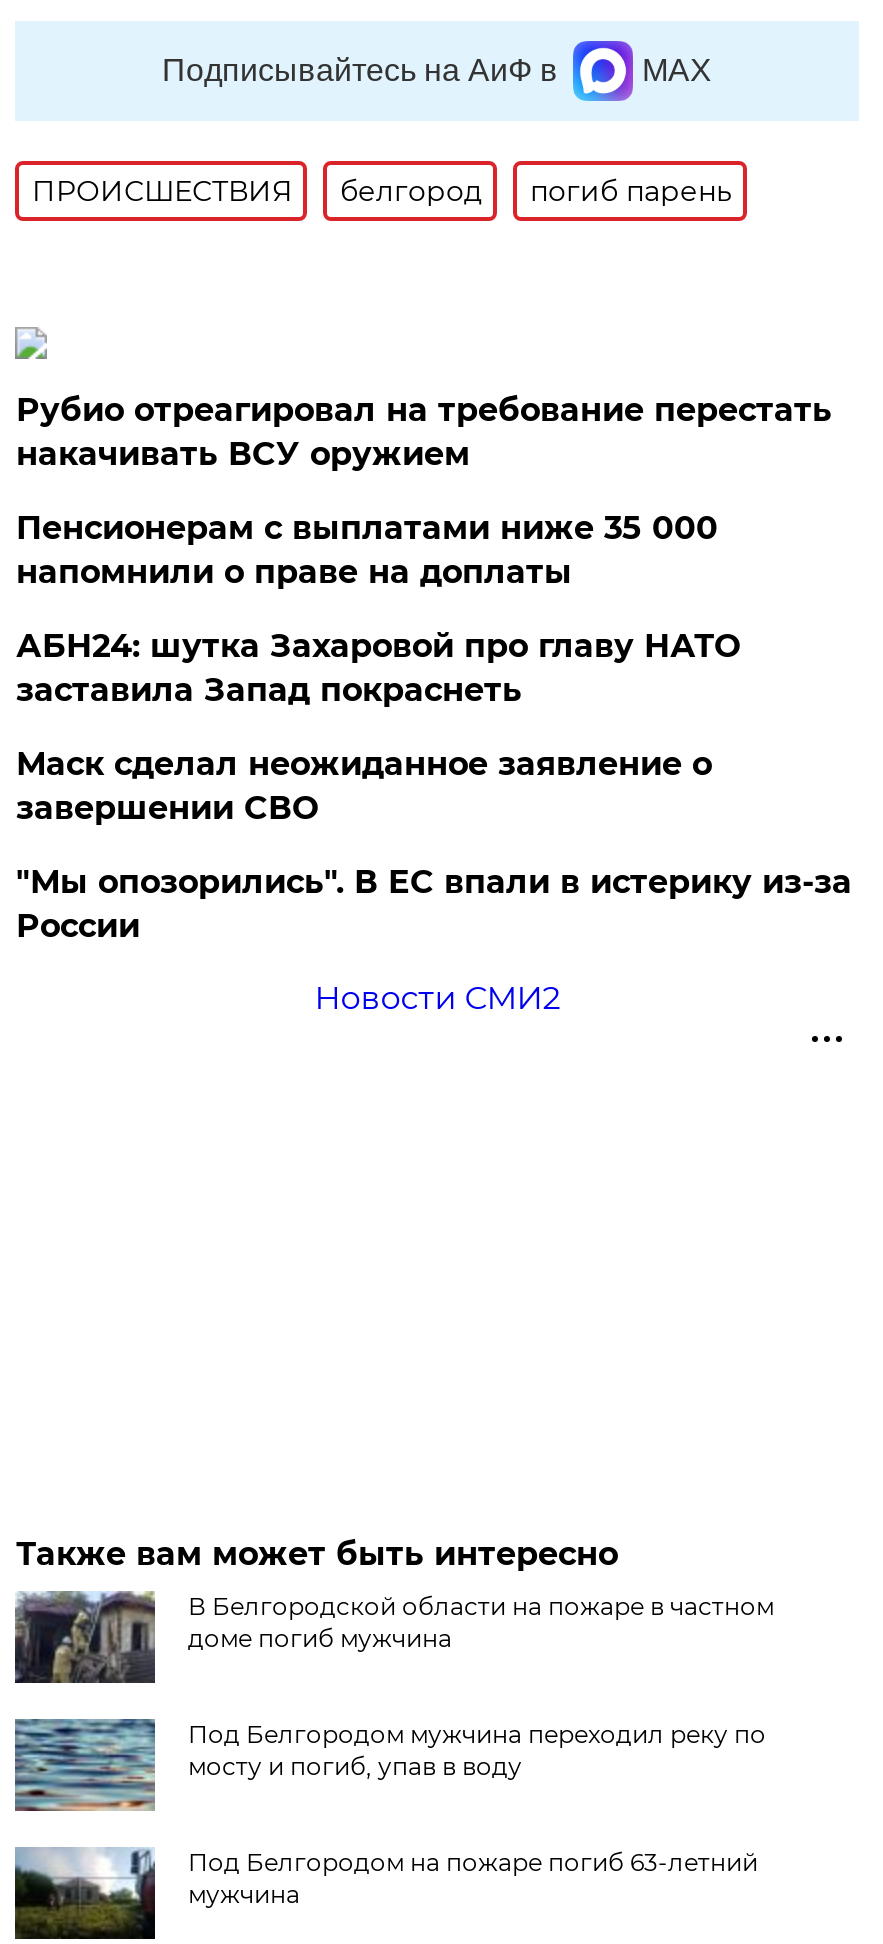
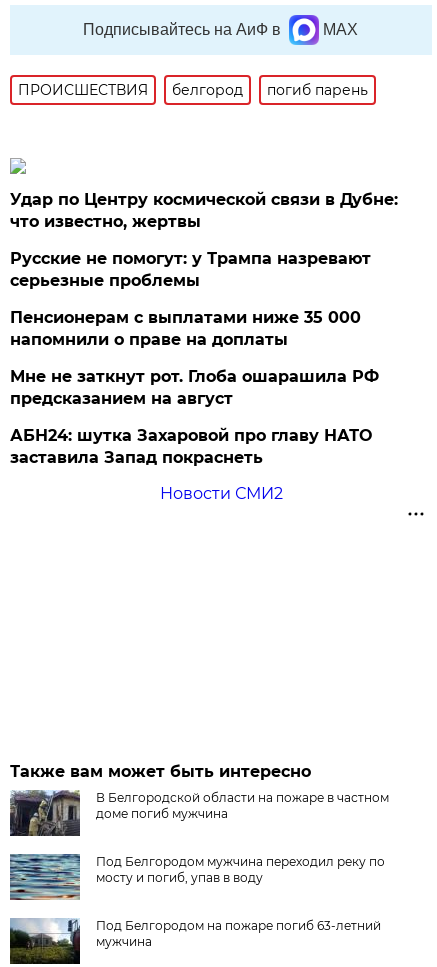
- Рубио отреагировал на требование перестать
- накачивать ВСУ оружием
+ Удар по Центру космической связи в Дубне:
+ что известно, жертвы
+ Русские не помогут: у Трампа назревают
+ серьезные проблемы

moved down: Пенсионерам с выплатами ниже 35 000 | напомнили о праве на доплаты

+ Мне не заткнут рот. Глоба ошарашила РФ
+ предсказанием на август

moved down: АБН24: шутка Захаровой про главу НАТО | заставила Запад покраснеть

- Маск сделал неожиданное заявление о
- завершении СВО
- "Мы опозорились". В ЕС впали в истерику из-за
- России
